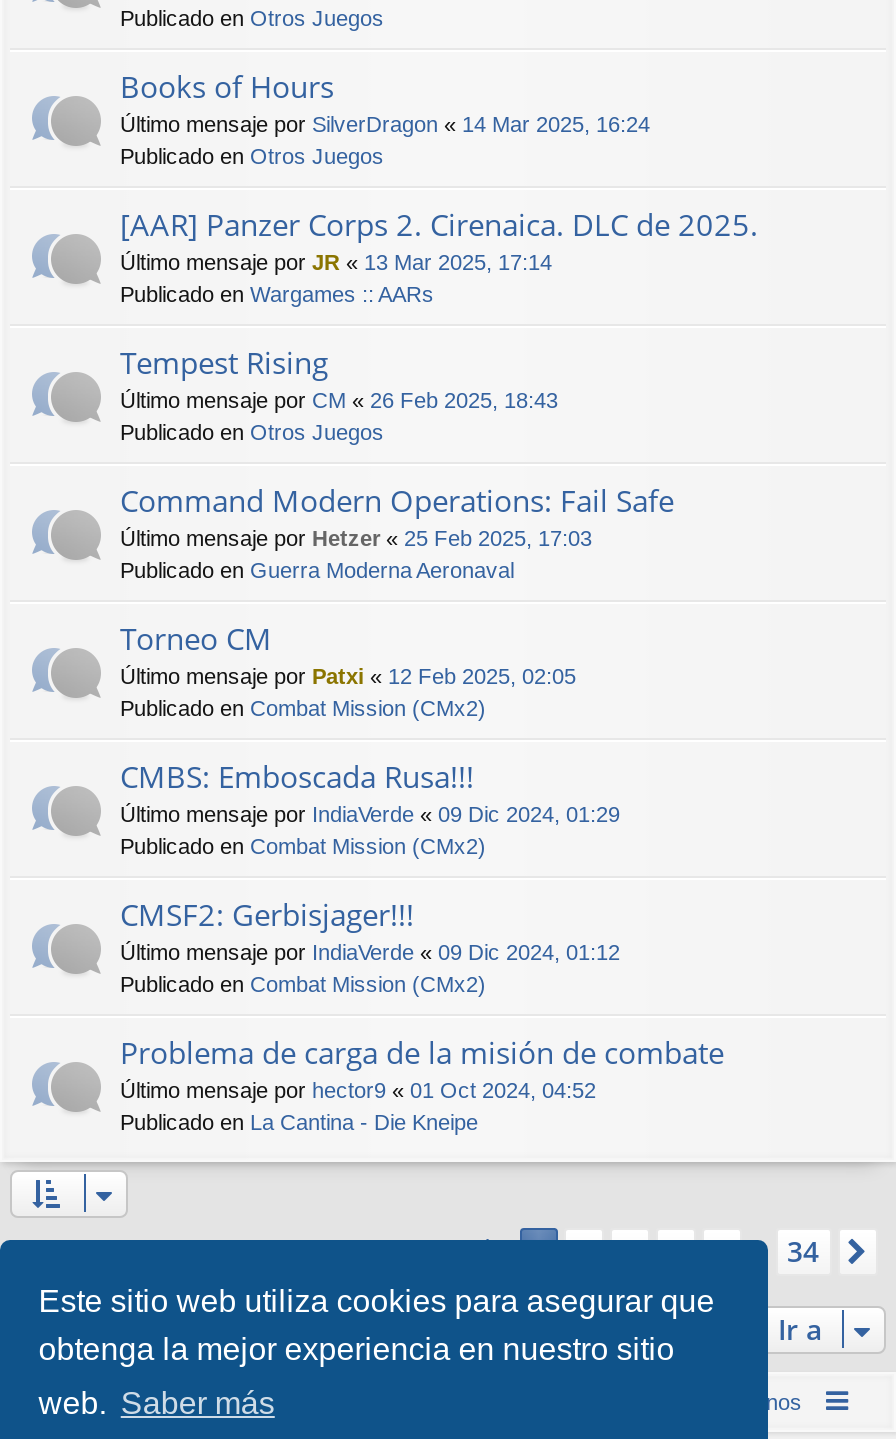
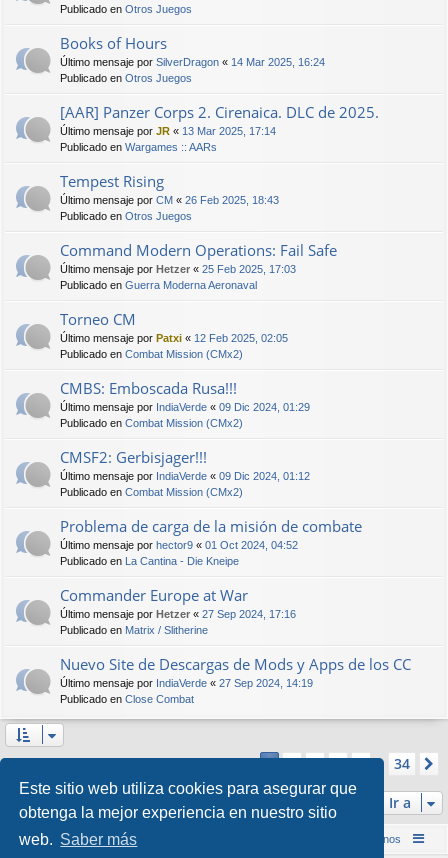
+ Commander Europe at War
+ Último mensaje por Hetzer «27 Sep 2024, 17:16
+ Publicado en Matrix / Slitherine
+ Nuevo Site de Descargas de Mods y Apps de los CC
+ Último mensaje por IndiaVerde «27 Sep 2024, 14:19
+ Publicado en Close Combat
